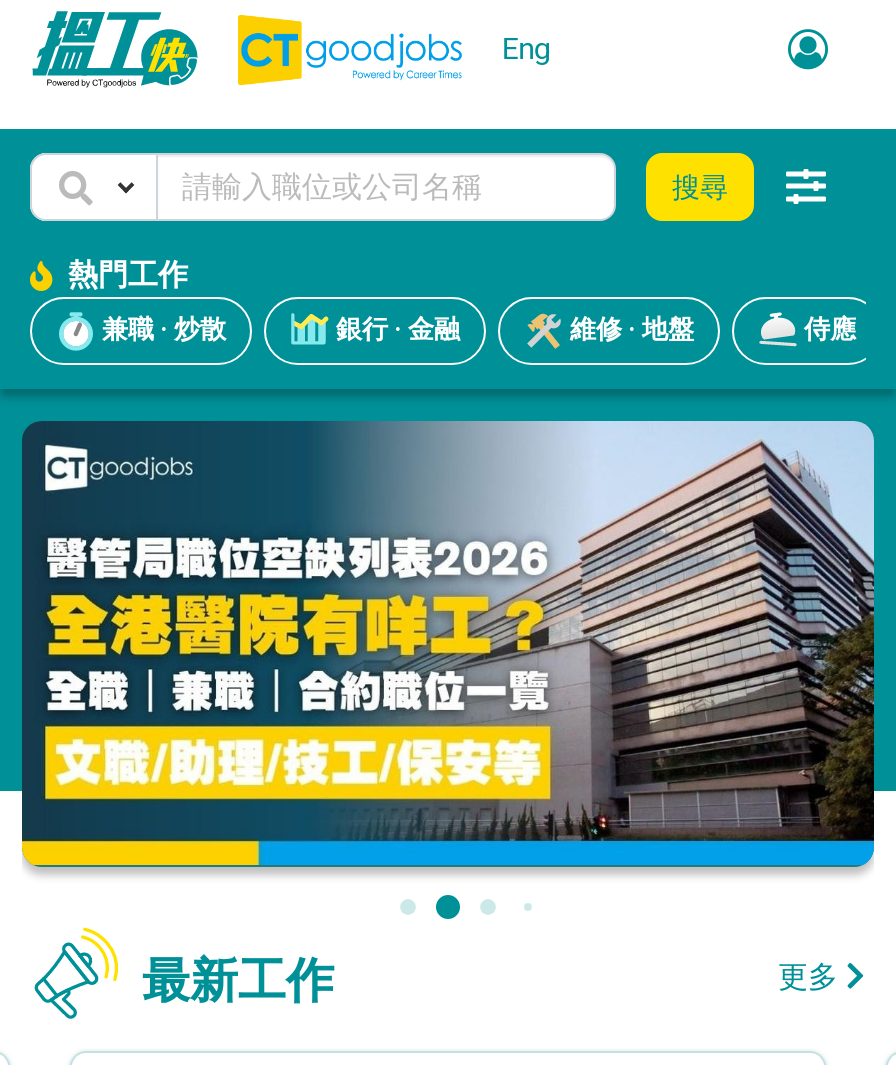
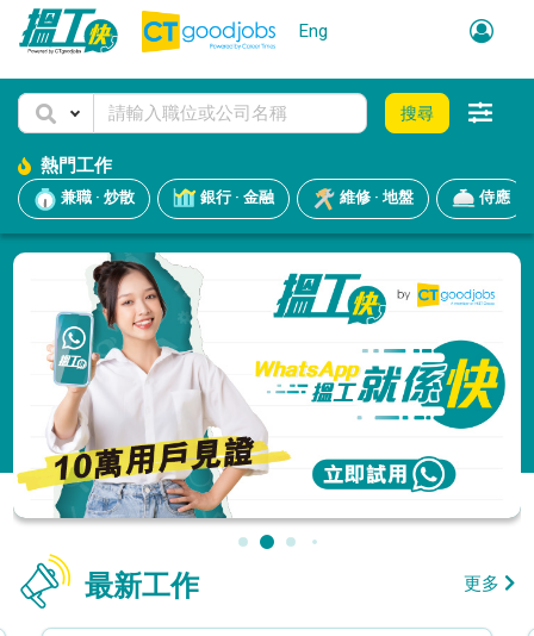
- [image]
+ [image]
